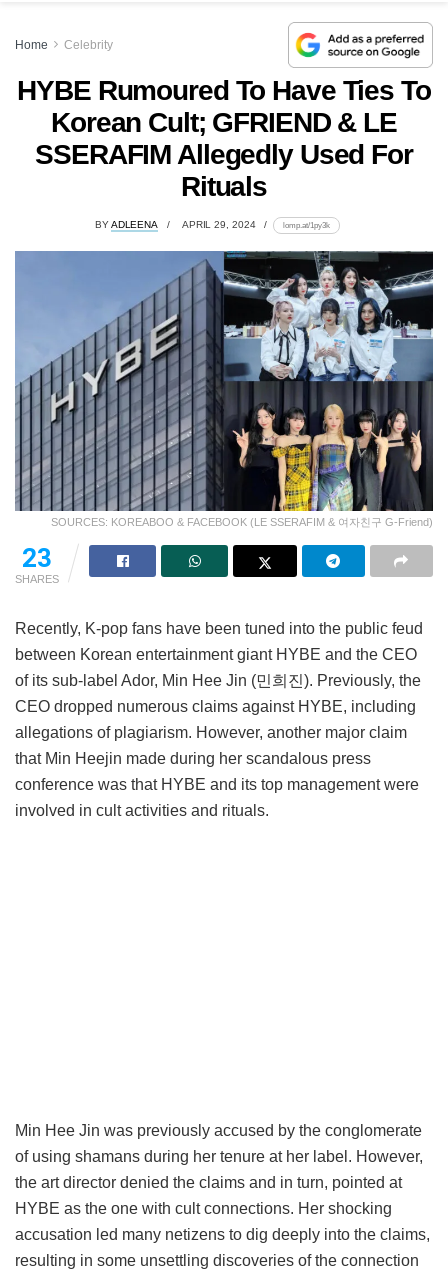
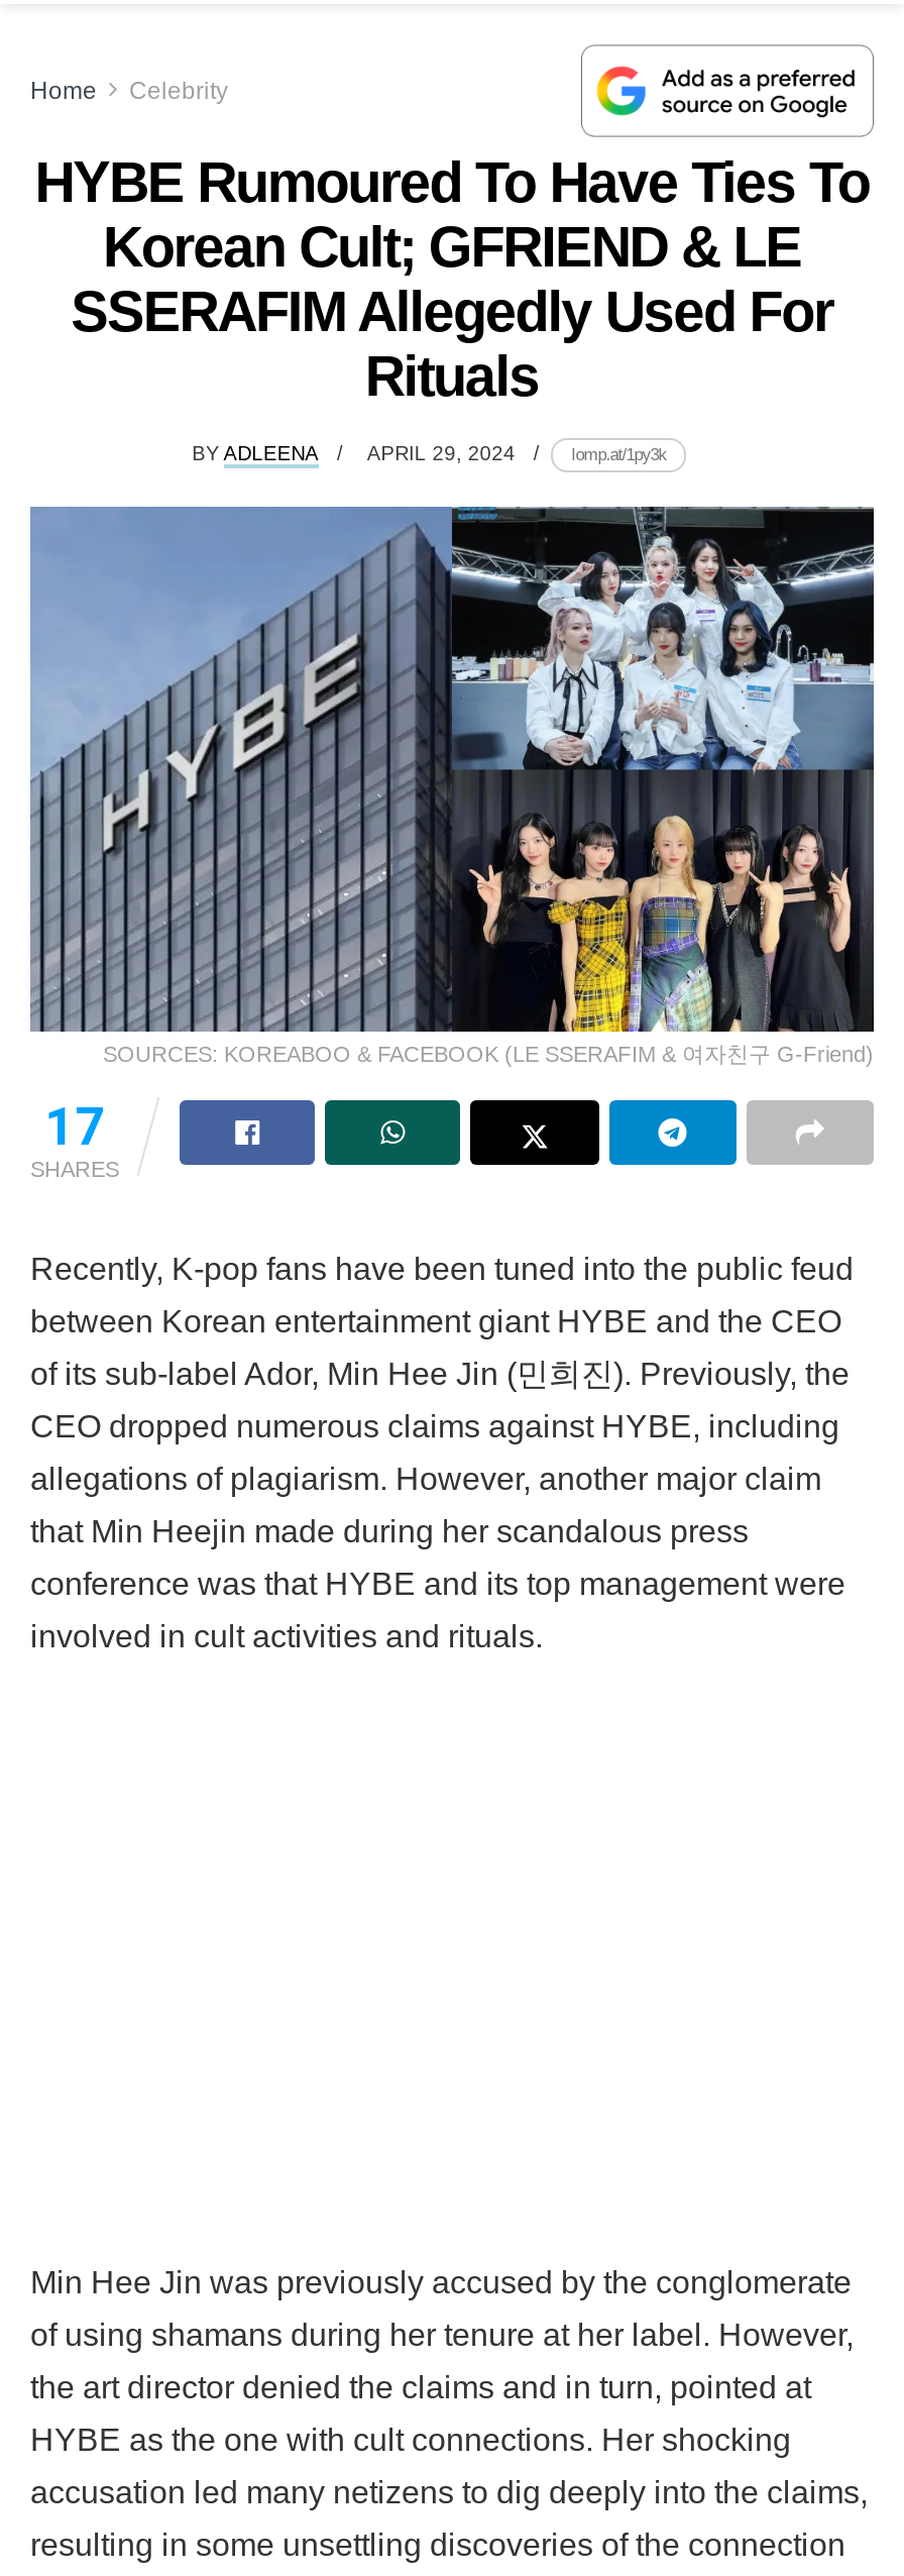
- 23
+ 17
